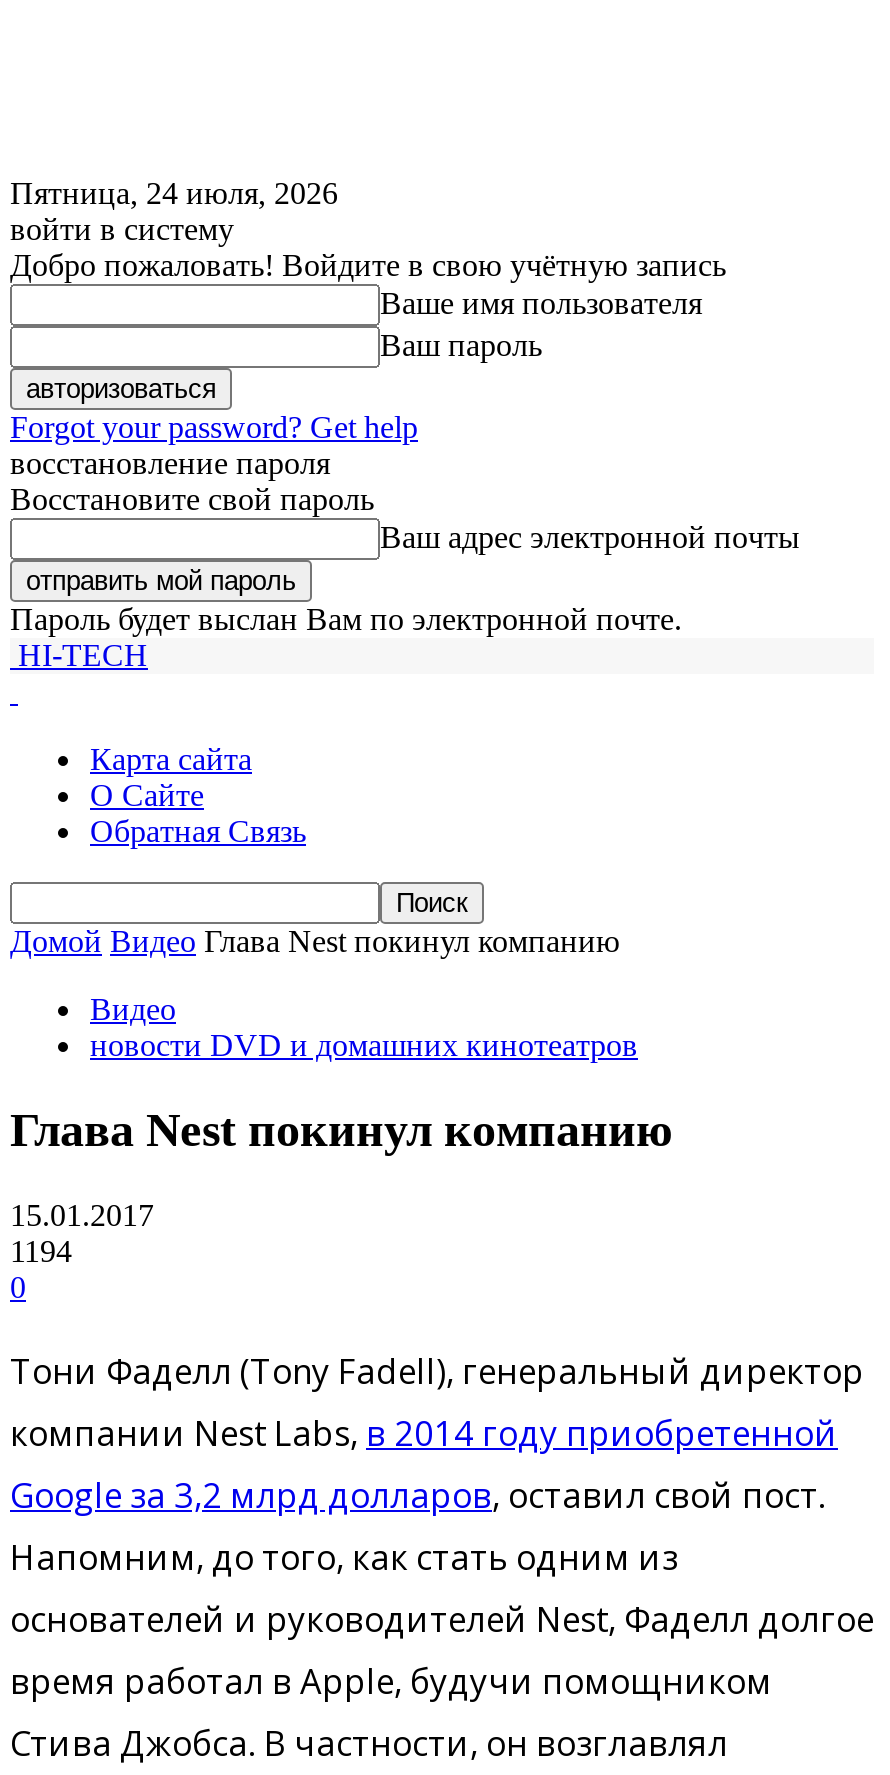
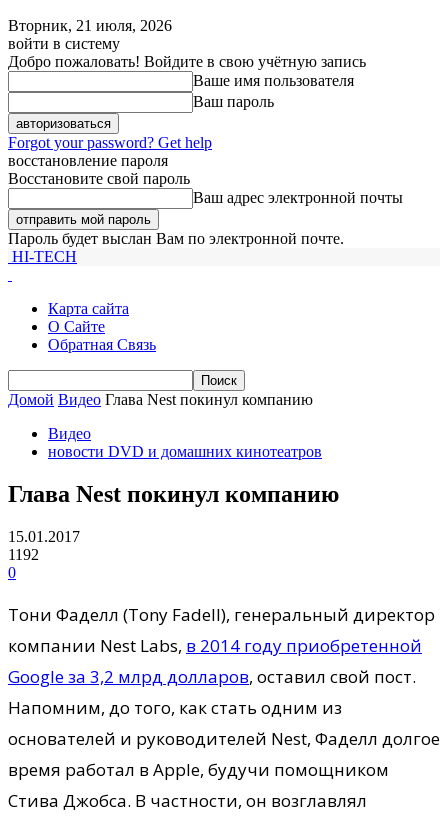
- Пятница, 24 июля, 2026
+ Вторник, 21 июля, 2026

- 1194
+ 1192
